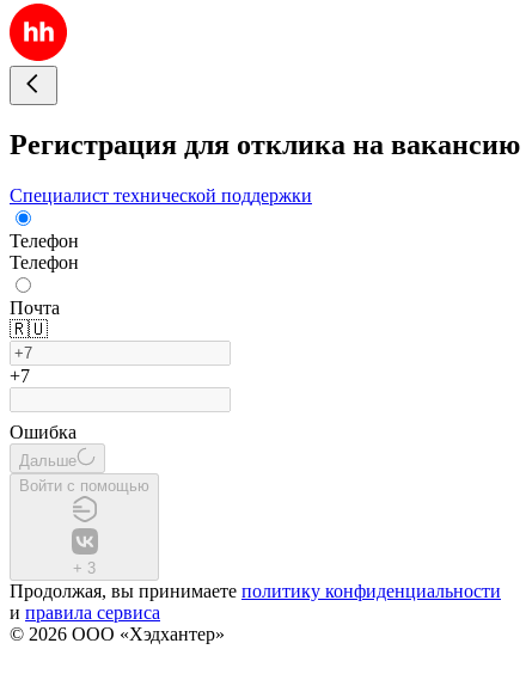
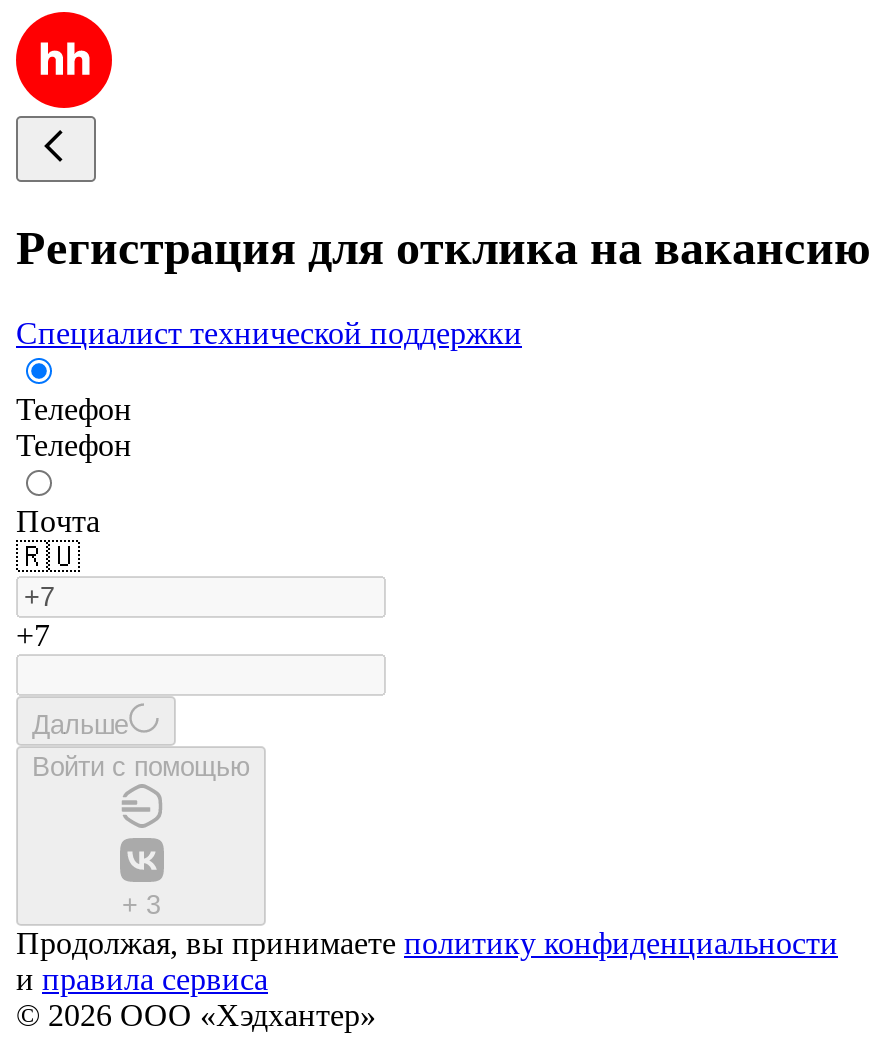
- Ошибка
